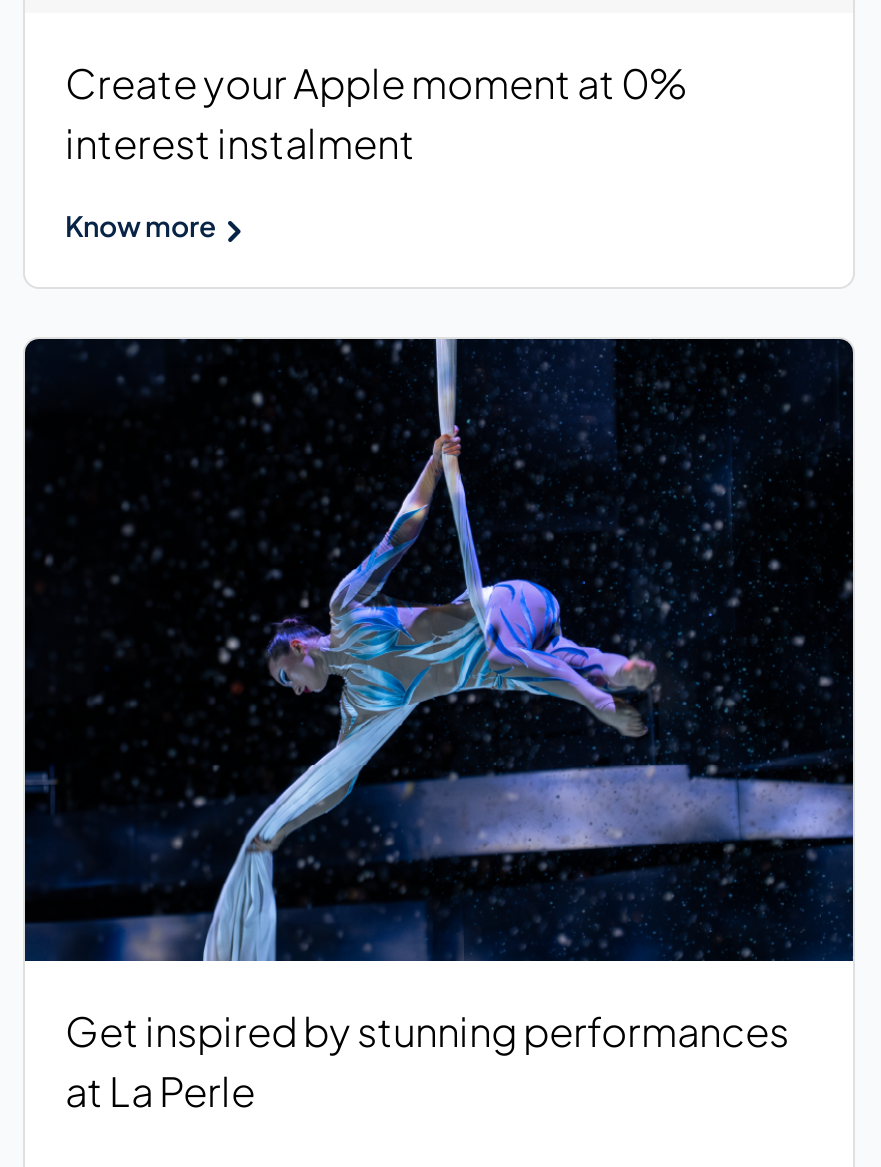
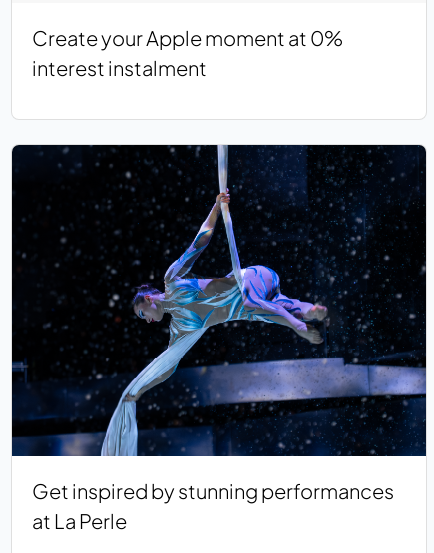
- Know more
